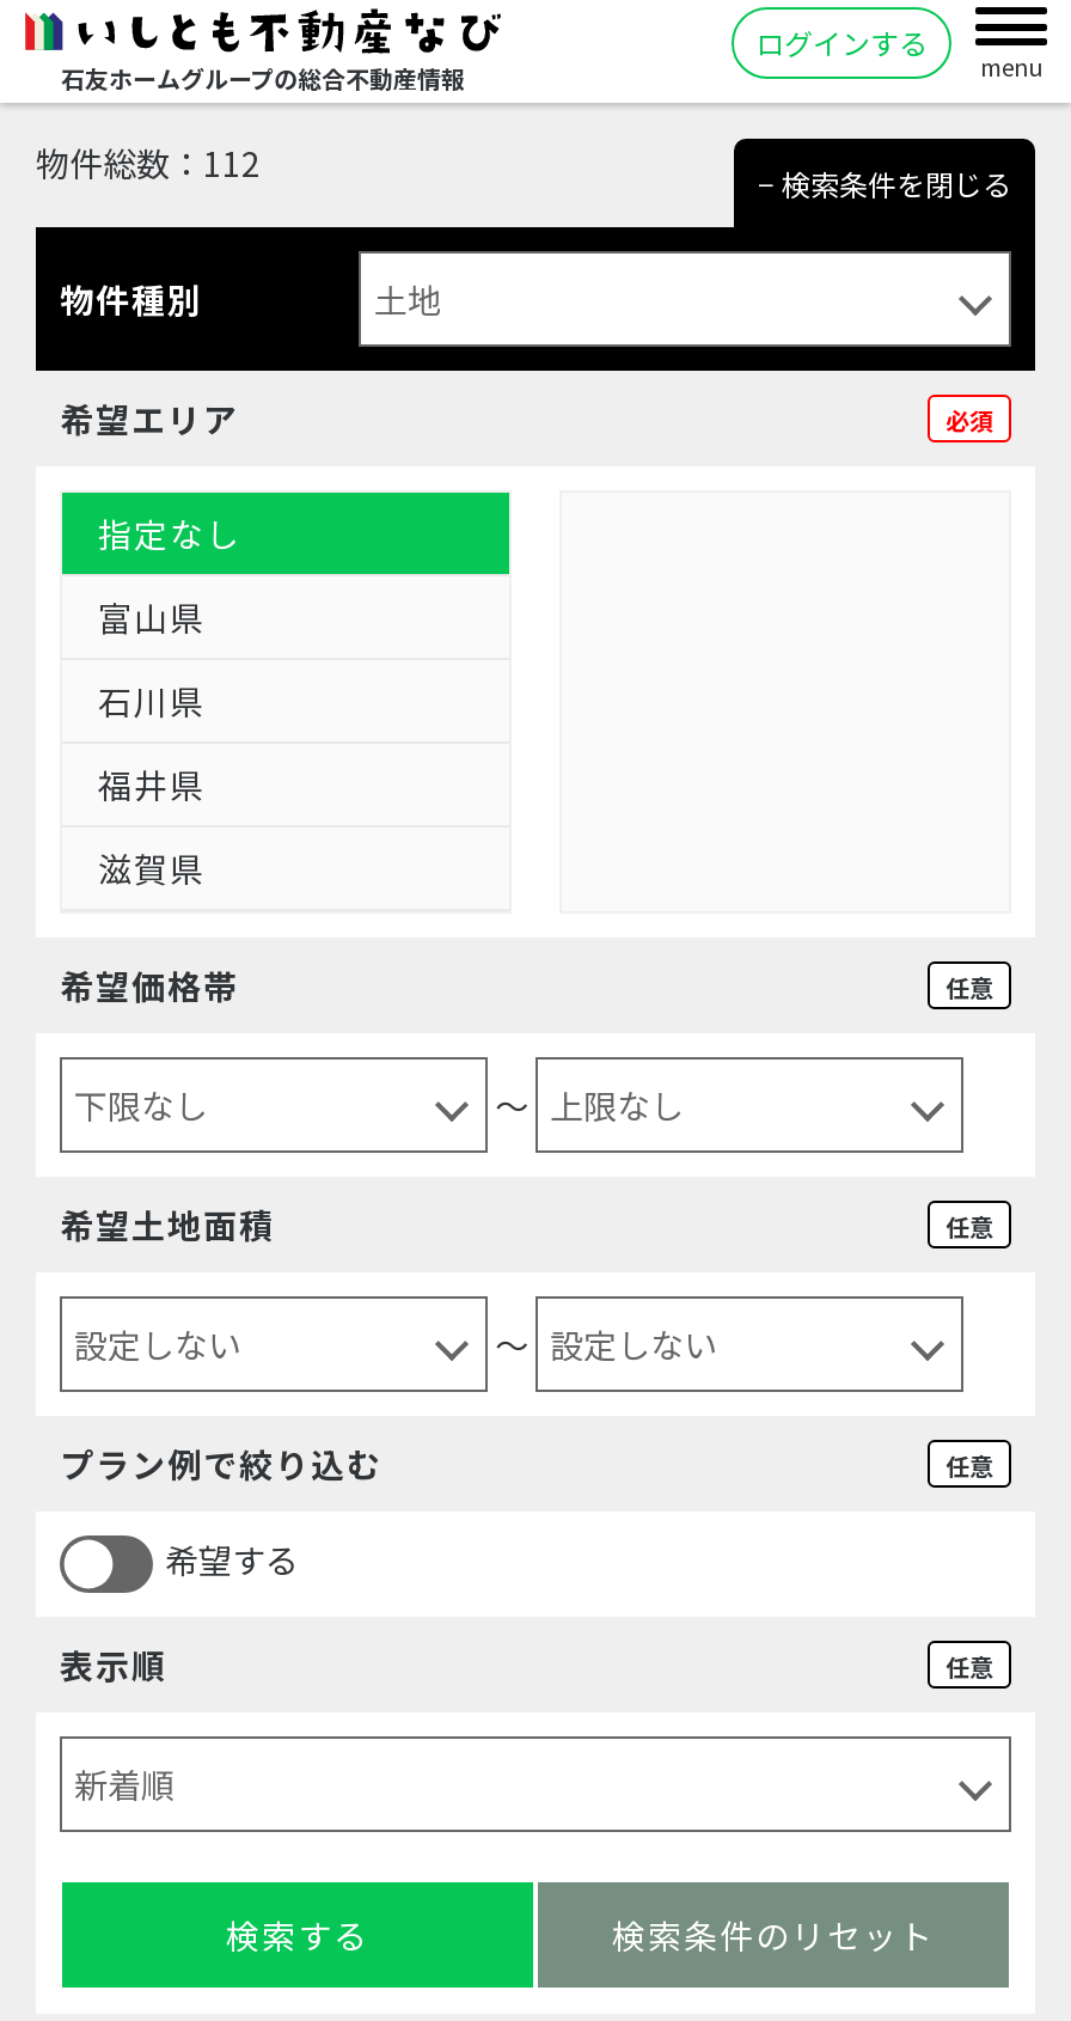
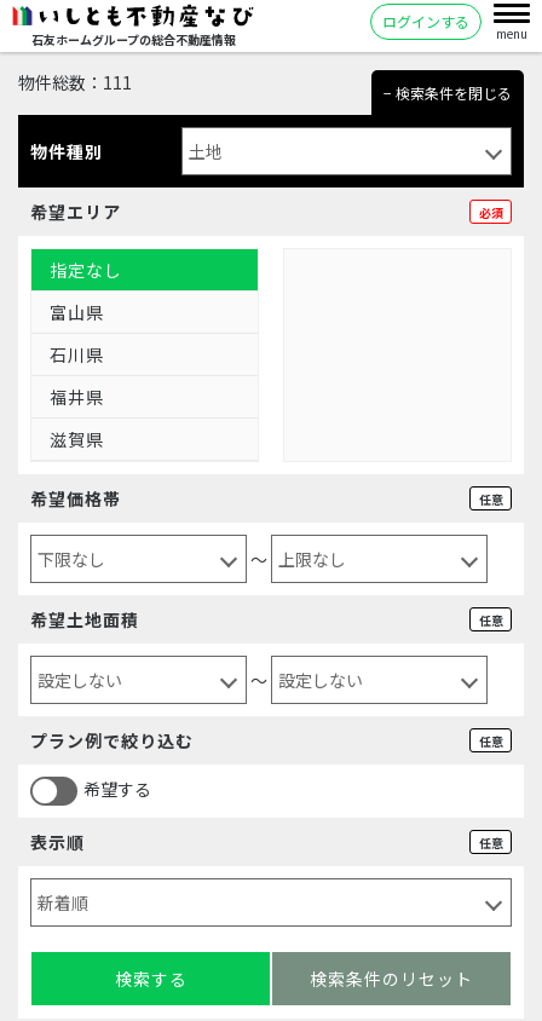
- 物件総数：112
+ 物件総数：111
